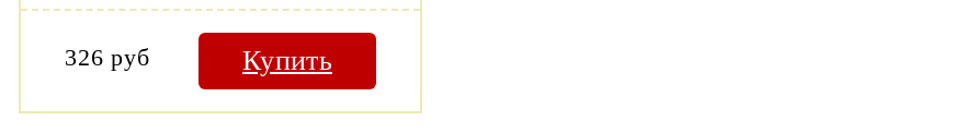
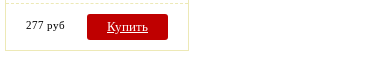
- 326 руб
+ 277 руб
